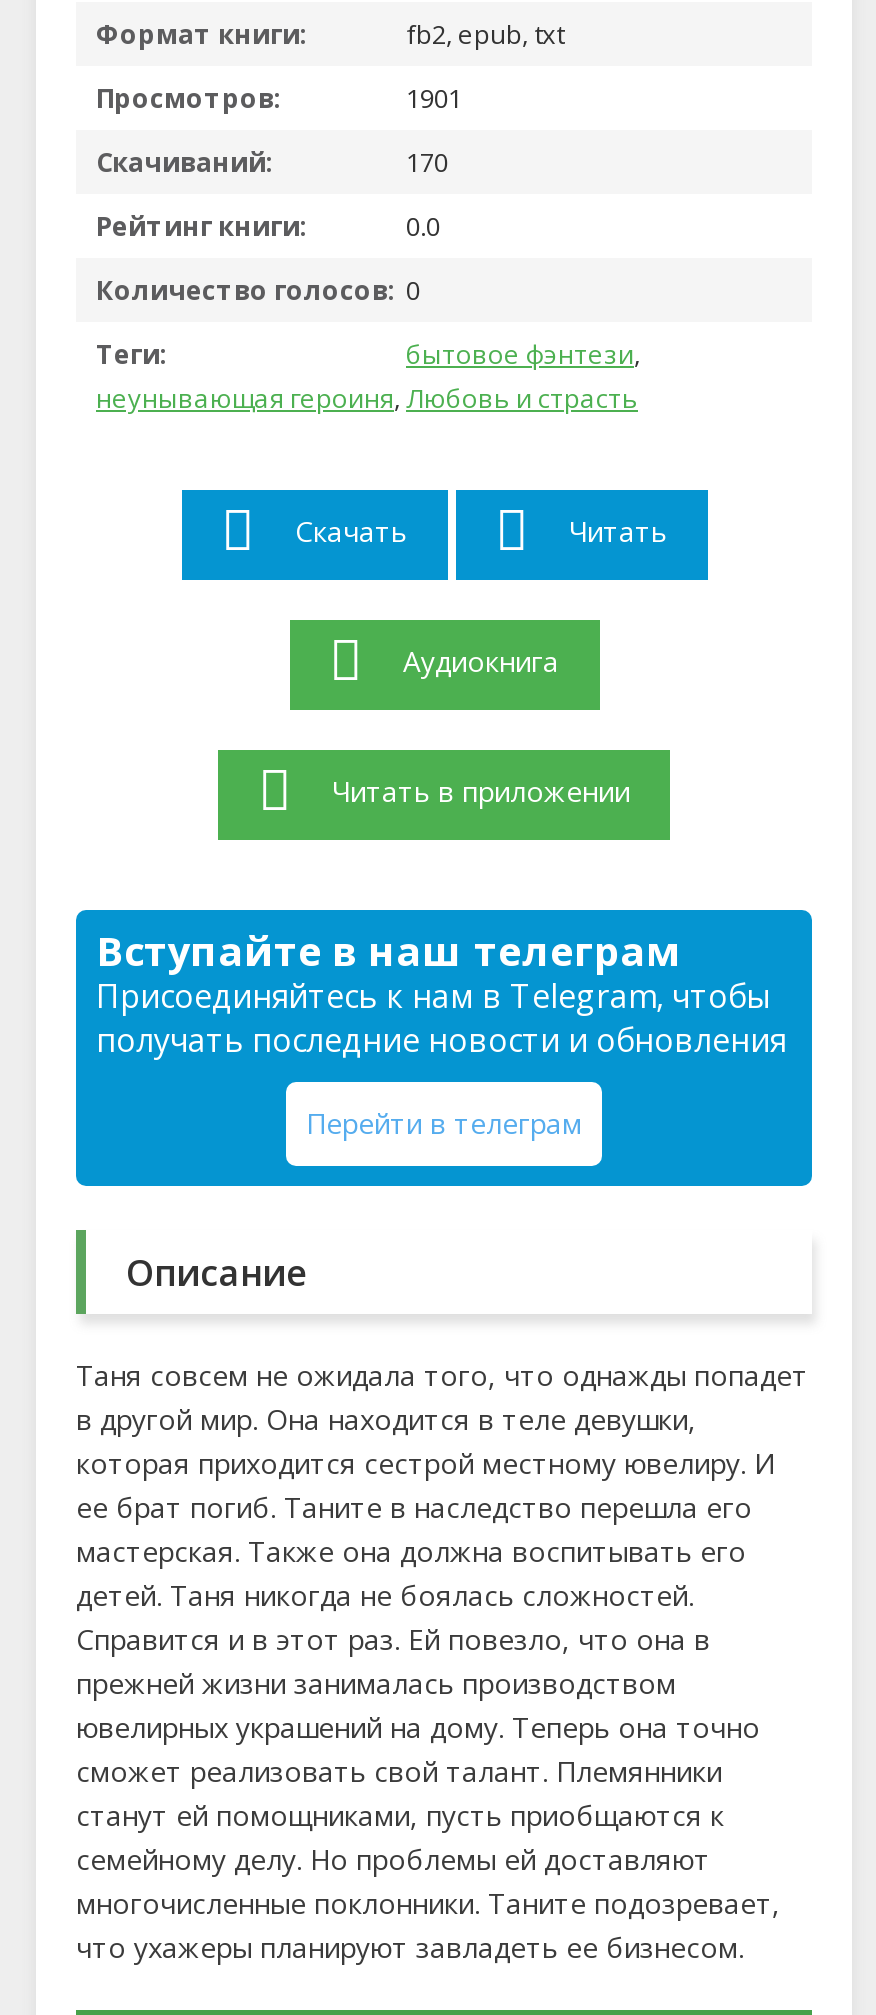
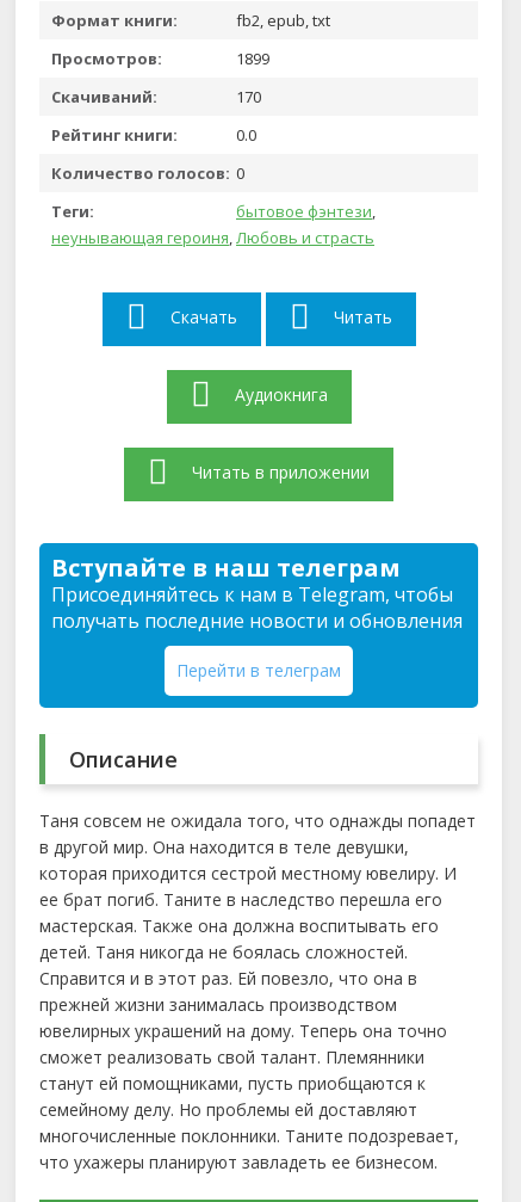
- 1901
+ 1899
